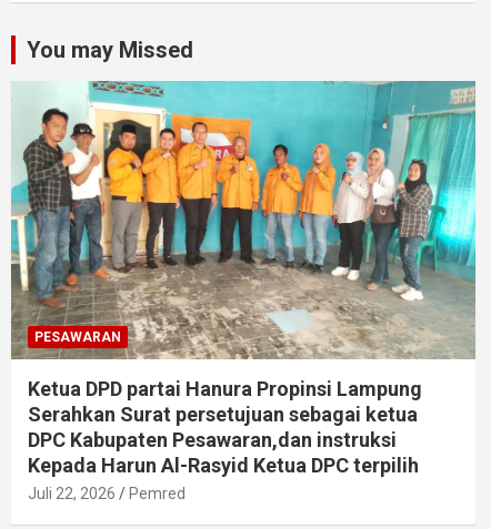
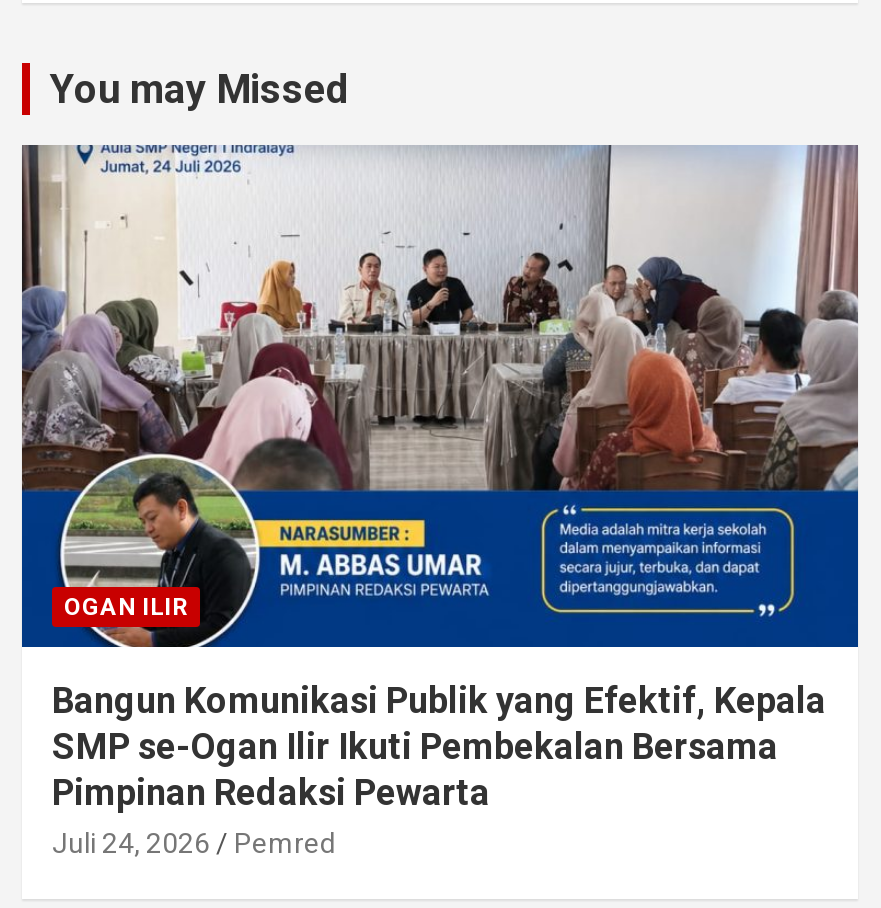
- [image]
- PESAWARAN
+ [image]
+ OGAN ILIR

- Ketua DPD partai Hanura Propinsi Lampung
- Serahkan Surat persetujuan sebagai ketua
- DPC Kabupaten Pesawaran,dan instruksi
- Kepada Harun Al-Rasyid Ketua DPC terpilih
- Juli 22, 2026
+ Bangun Komunikasi Publik yang Efektif, Kepala
+ SMP se-Ogan Ilir Ikuti Pembekalan Bersama
+ Pimpinan Redaksi Pewarta
+ Juli 24, 2026
